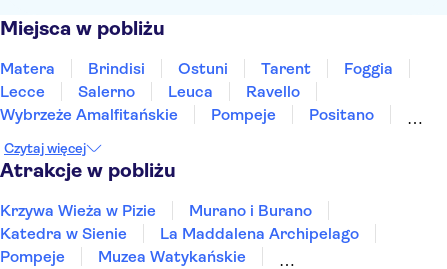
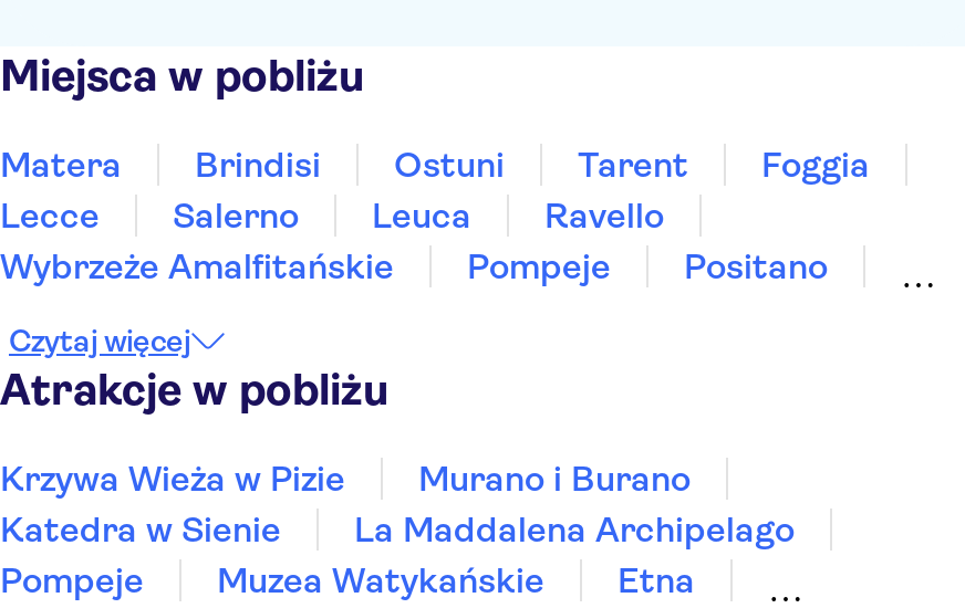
+ Etna
